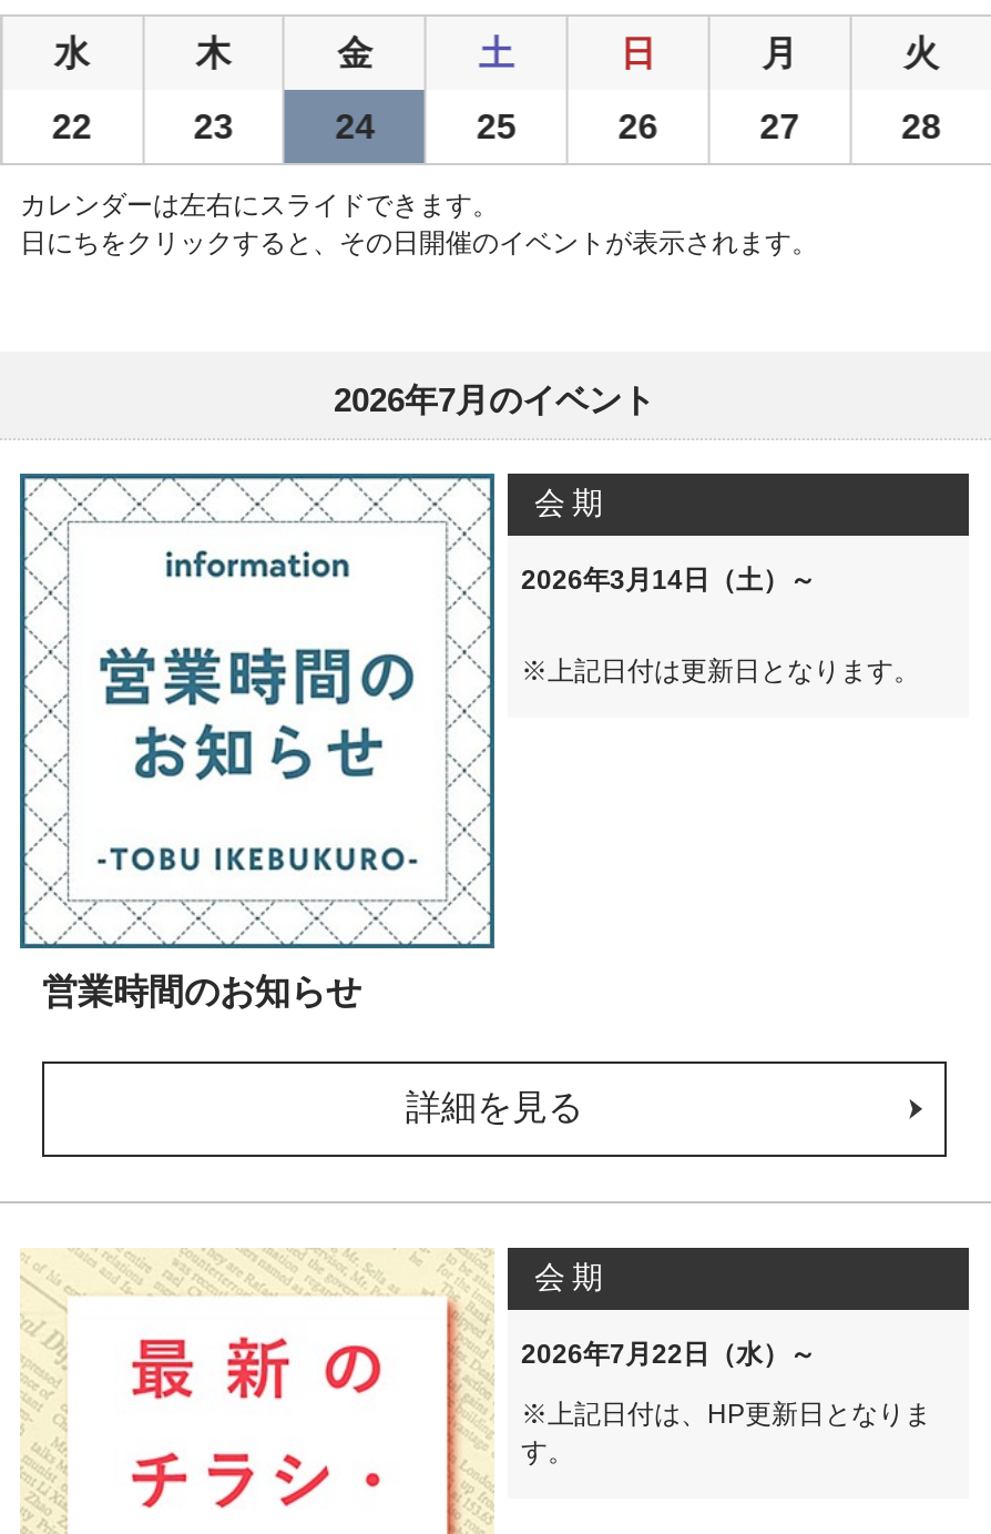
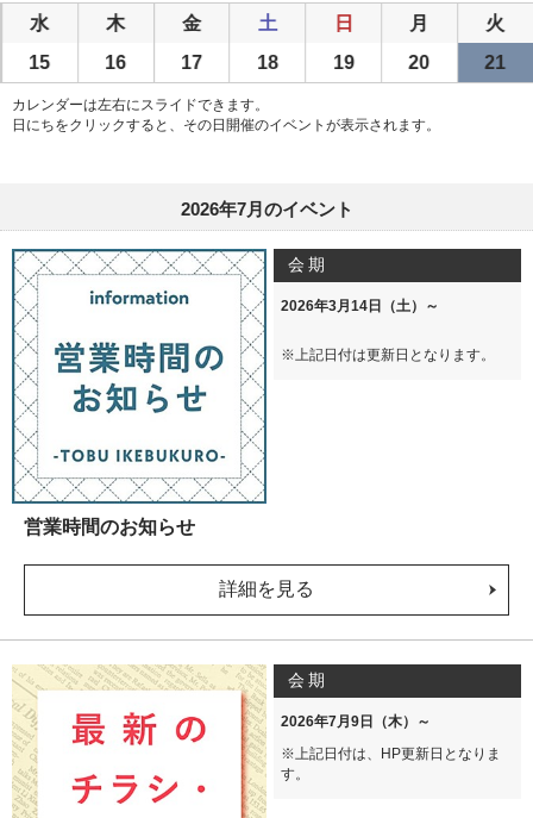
- 22
+ 15

- 23
+ 16

- 24
+ 17

- 25
+ 18

- 26
+ 19

- 27
+ 20

- 28
+ 21

- 2026年7月22日（水）～
+ 2026年7月9日（木）～
